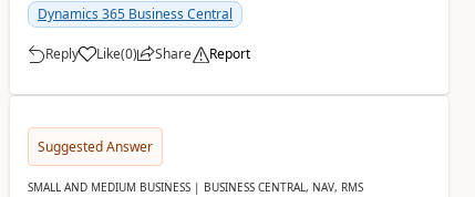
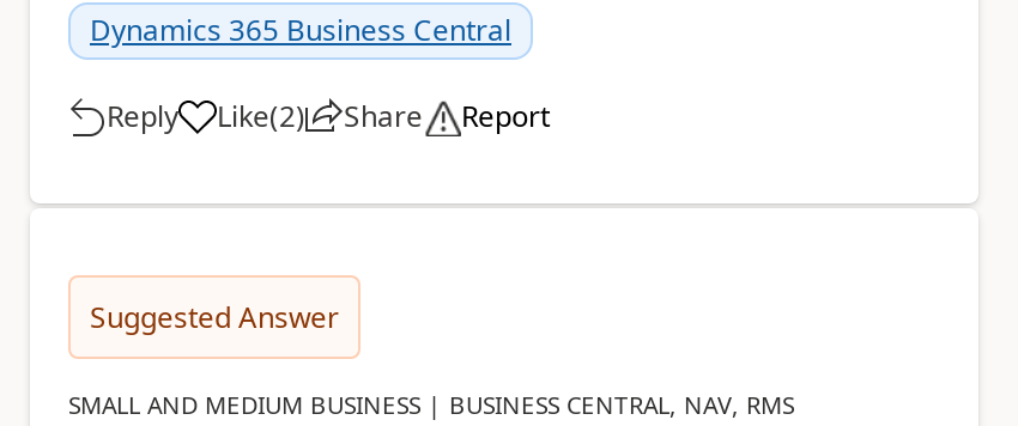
- (0)
+ (2)
